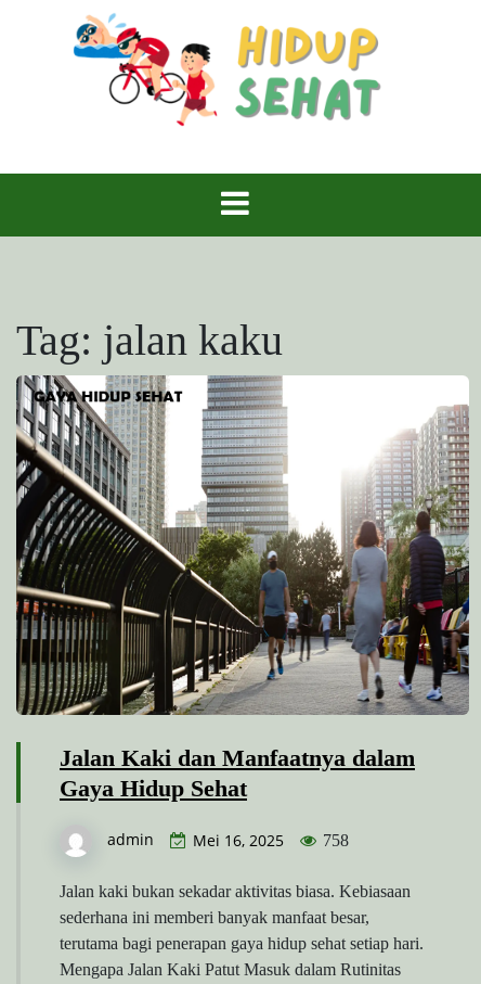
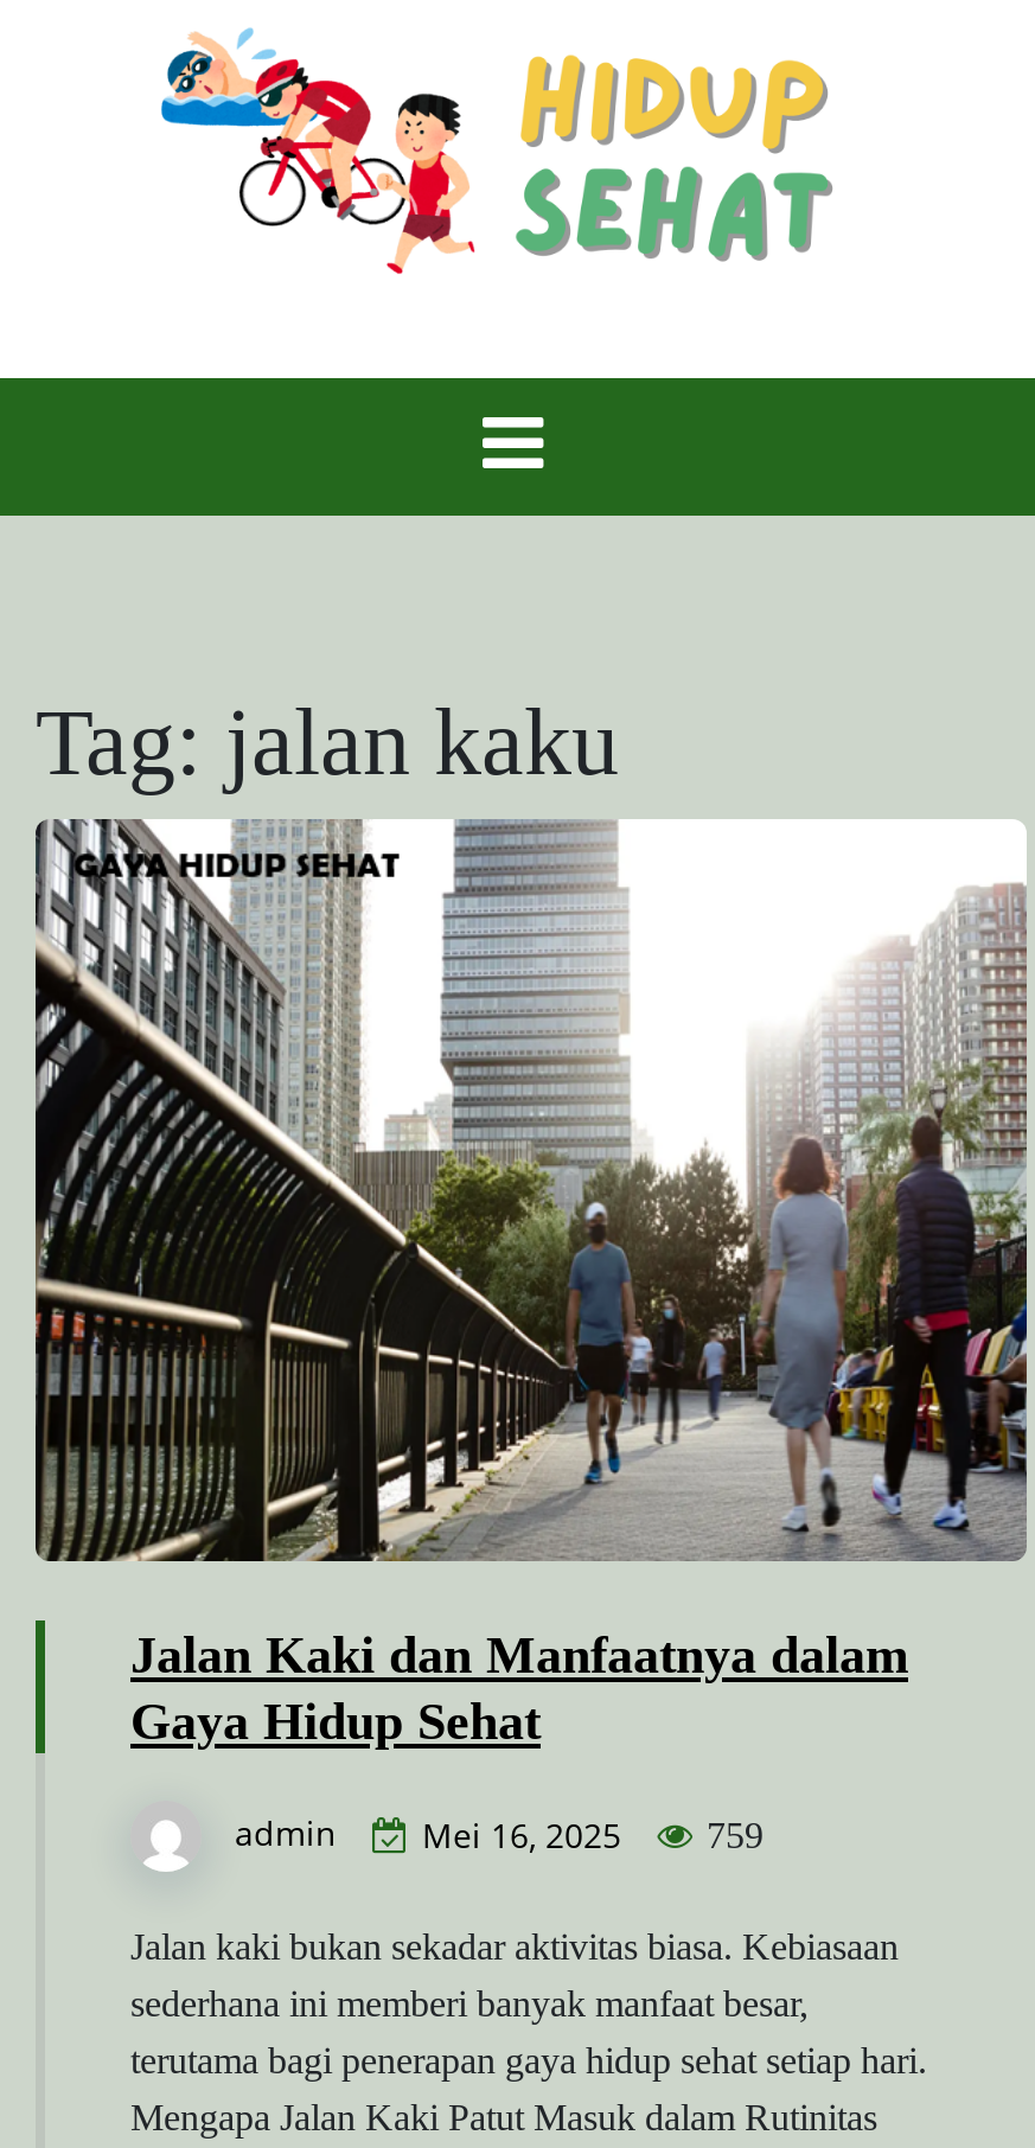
- admin Mei 16, 2025 758
+ admin Mei 16, 2025 759
